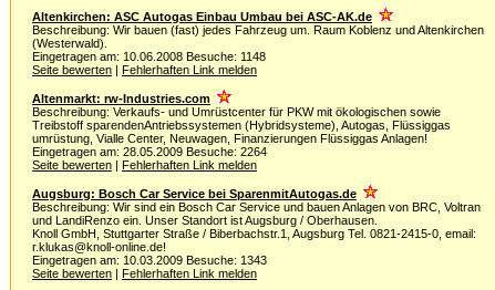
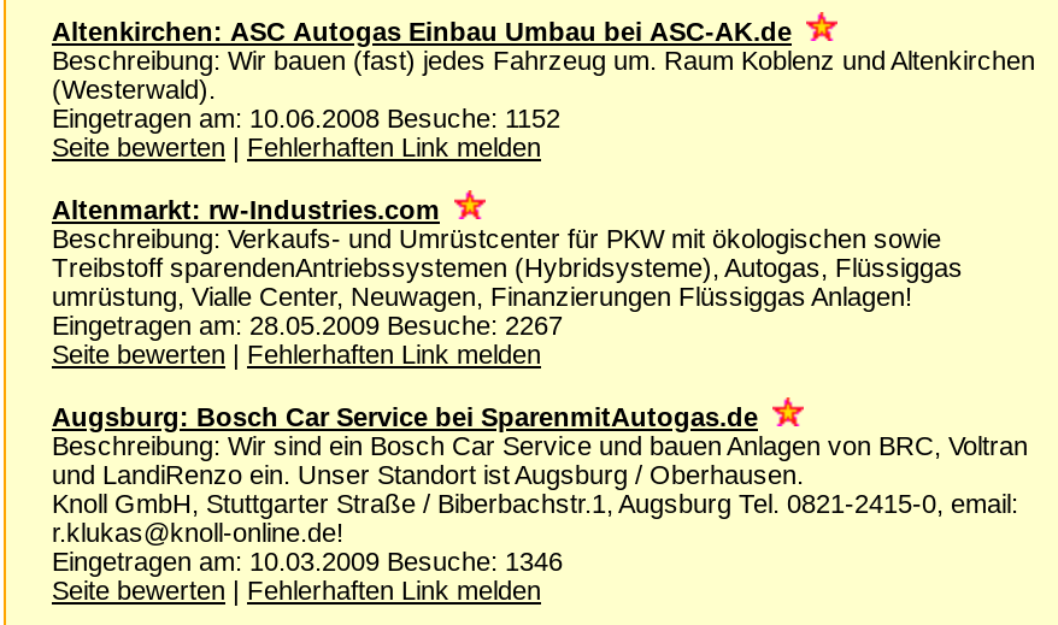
- Eingetragen am: 10.06.2008 Besuche: 1148
+ Eingetragen am: 10.06.2008 Besuche: 1152

- Eingetragen am: 28.05.2009 Besuche: 2264
+ Eingetragen am: 28.05.2009 Besuche: 2267

- Eingetragen am: 10.03.2009 Besuche: 1343
+ Eingetragen am: 10.03.2009 Besuche: 1346
